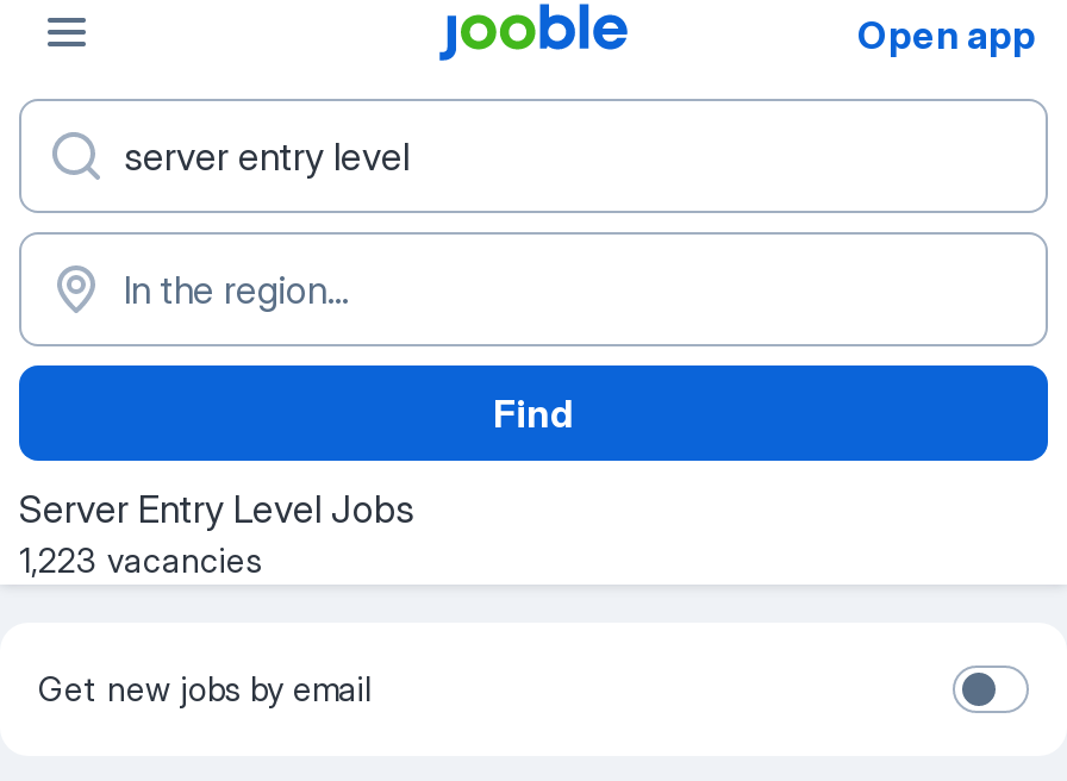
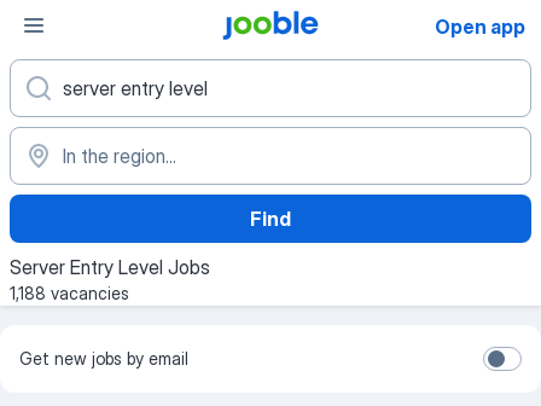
- 1,223 vacancies
+ 1,188 vacancies
